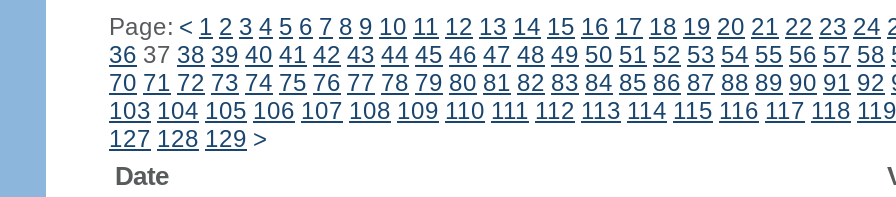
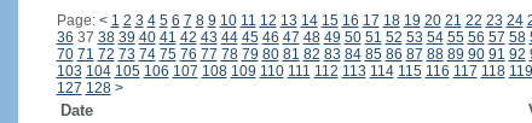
- 127 128 129 >
+ 127 128 >
